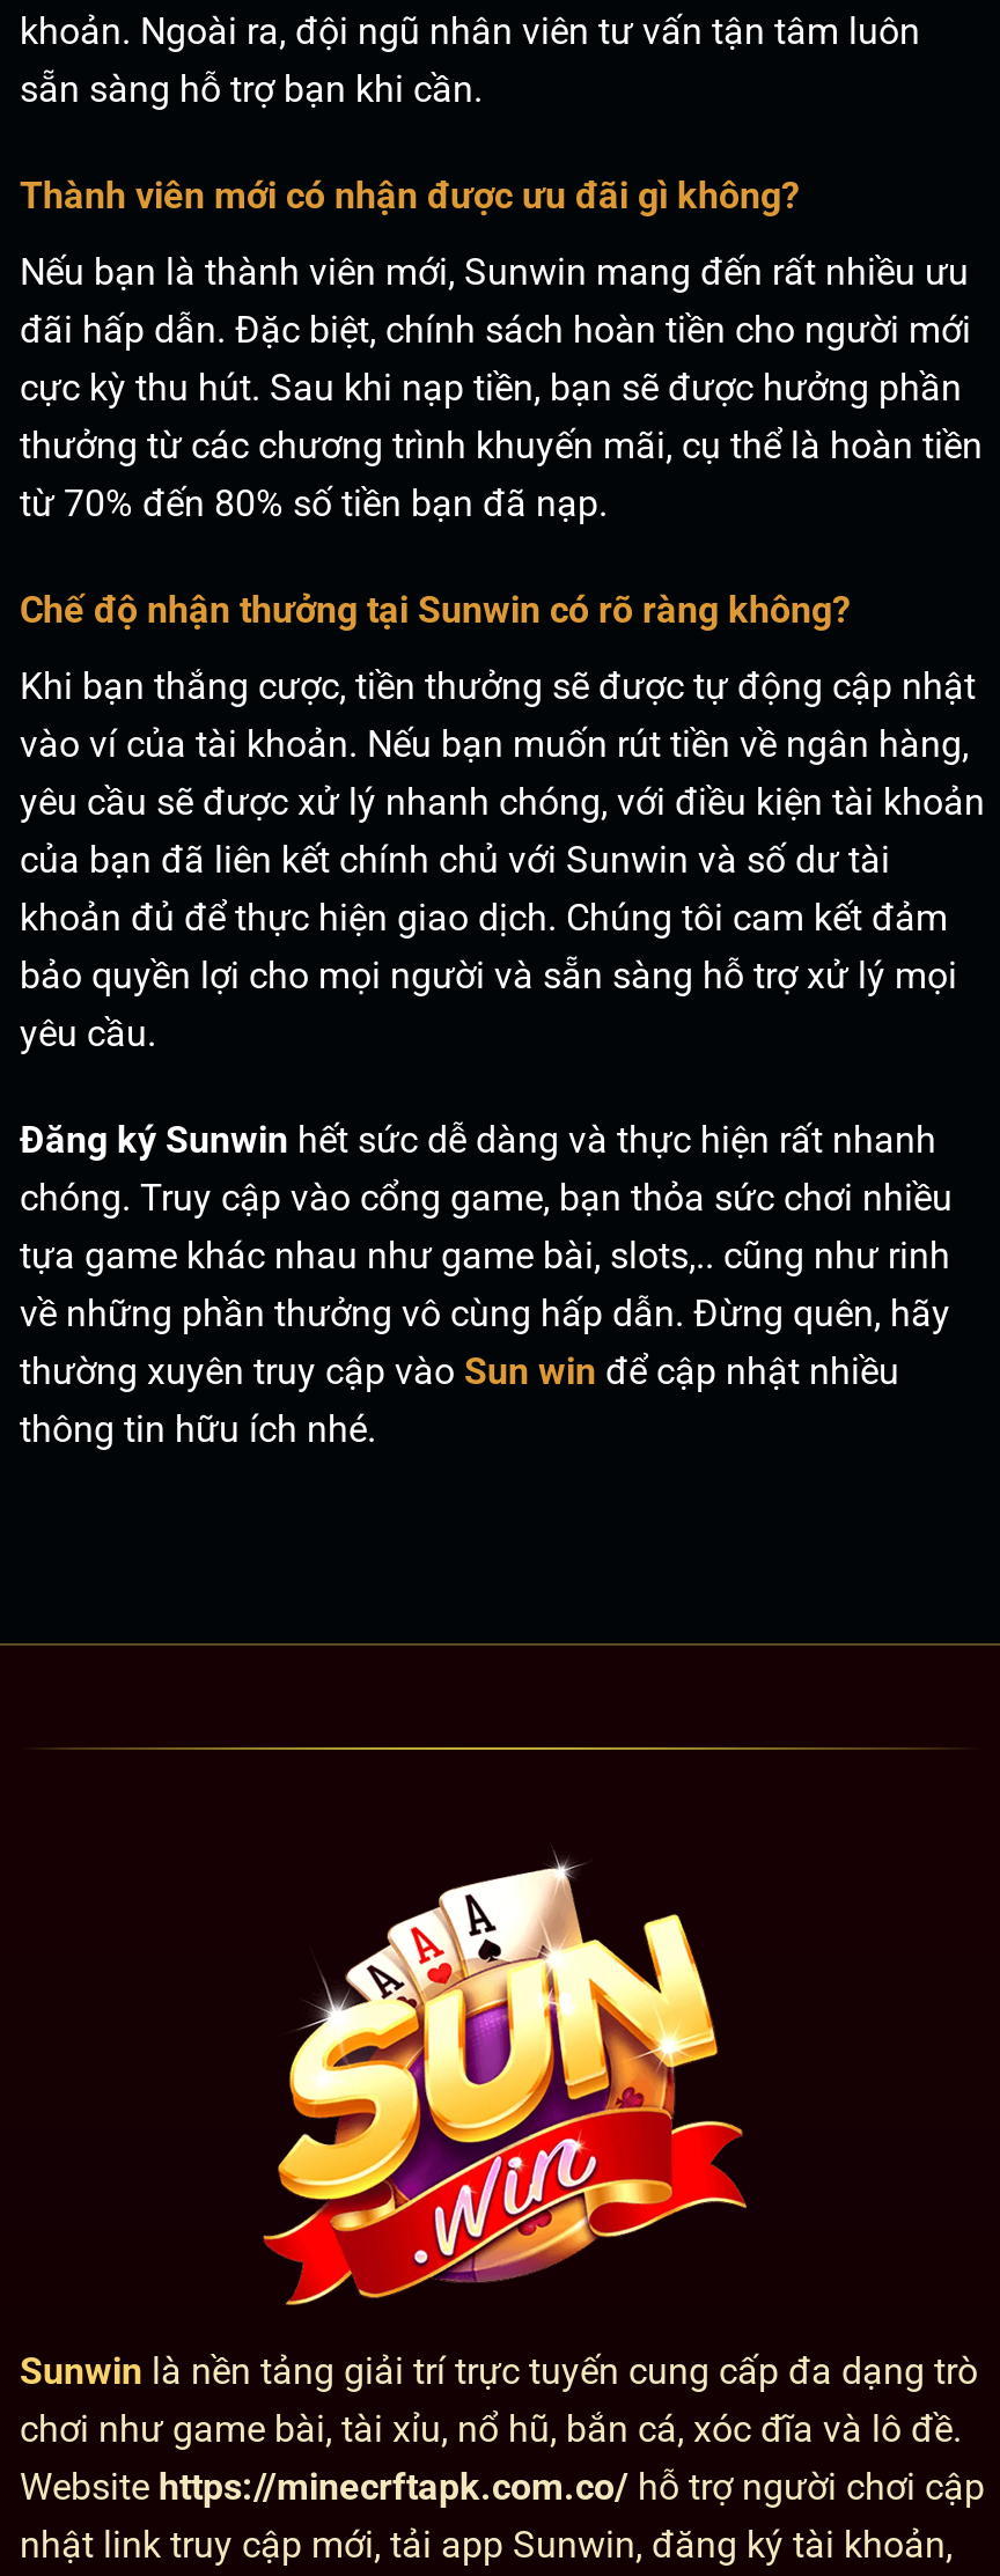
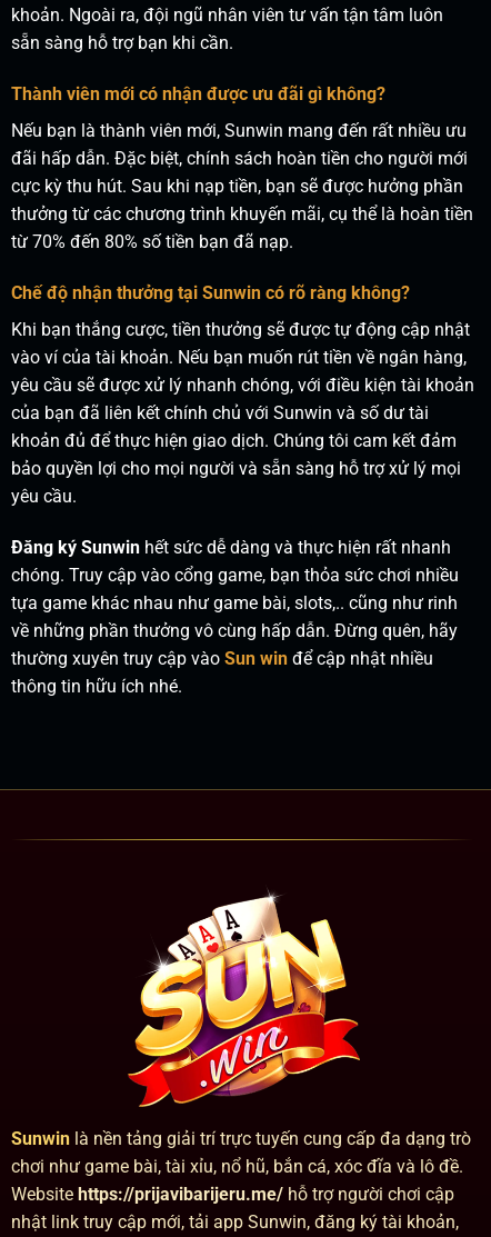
- Website https://minecrftapk.com.co/ hỗ trợ người chơi cập
+ Website https://prijavibarijeru.me/ hỗ trợ người chơi cập
